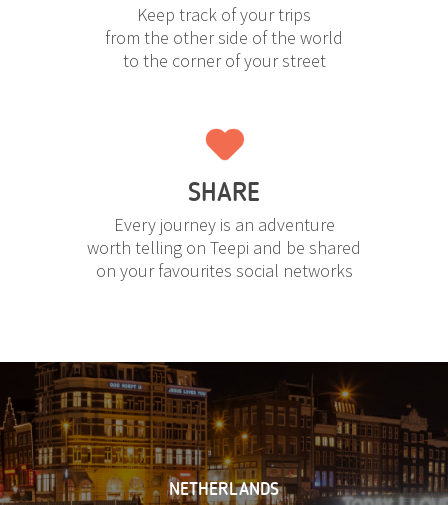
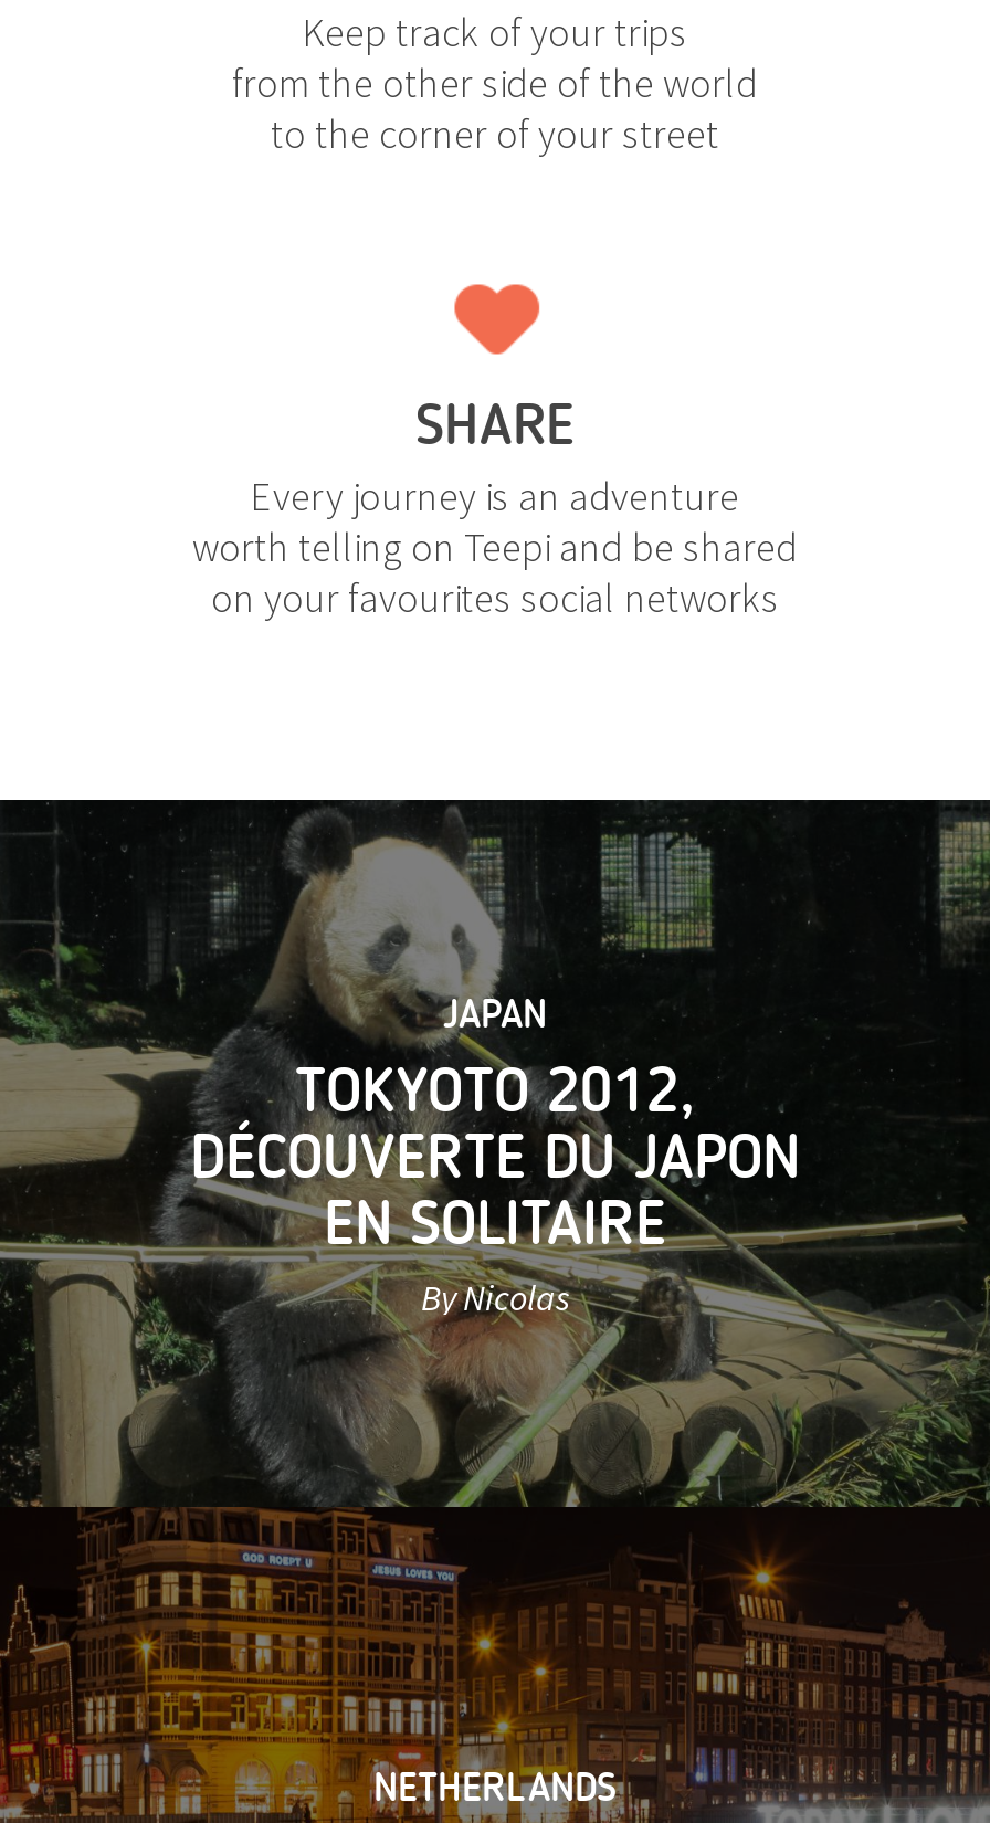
+ [image]
+ JAPAN
+ TOKYOTO 2012,
+ DÉCOUVERTE DU JAPON
+ EN SOLITAIRE
+ By Nicolas
